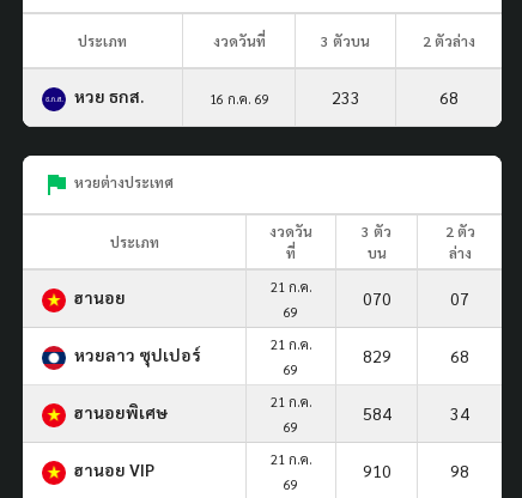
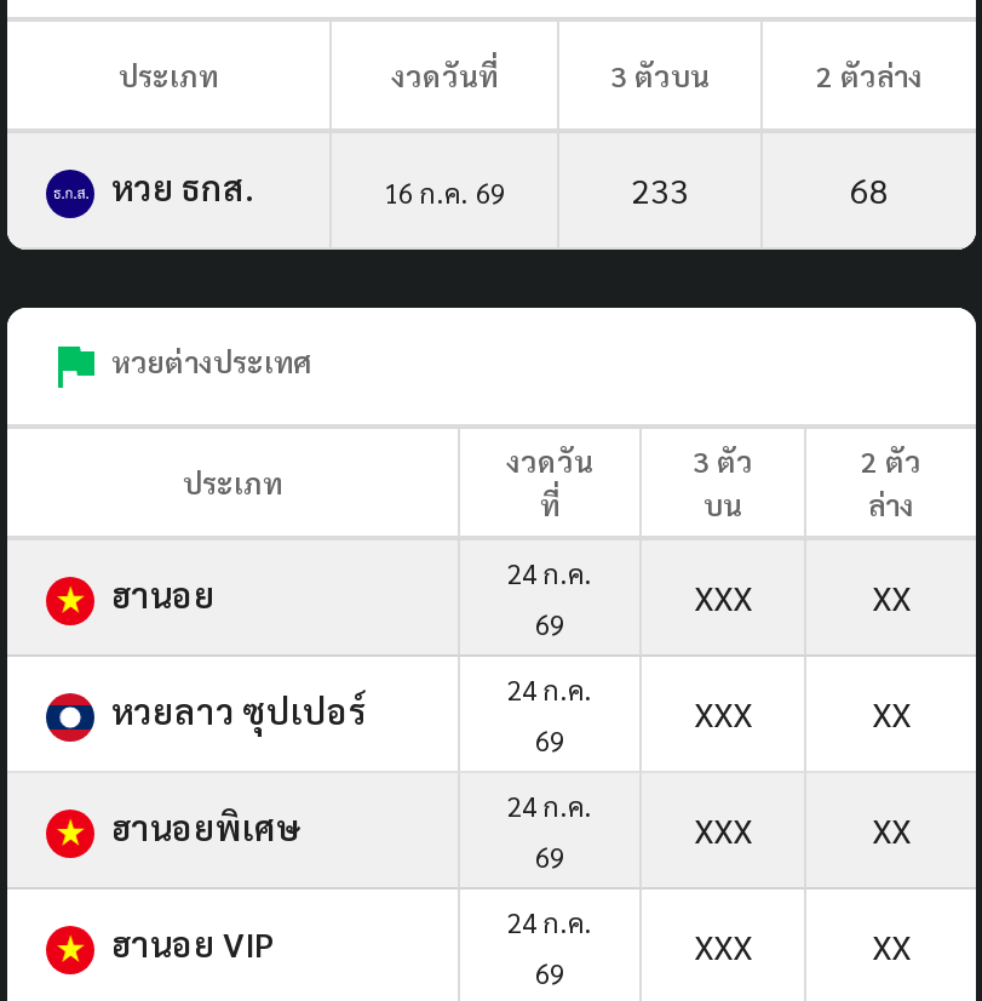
- 21 ก.ค.
+ 24 ก.ค.

- 070
- 07
+ XXX
+ XX

- 21 ก.ค.
+ 24 ก.ค.

- 829
- 68
+ XXX
+ XX

- 21 ก.ค.
+ 24 ก.ค.

- 584
- 34
+ XXX
+ XX

- 21 ก.ค.
+ 24 ก.ค.

- 910
- 98
+ XXX
+ XX
